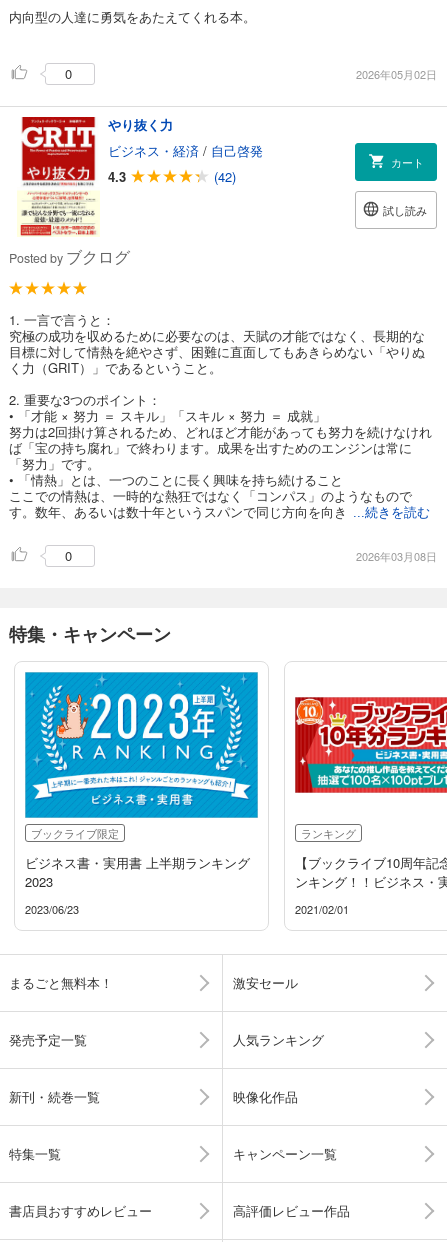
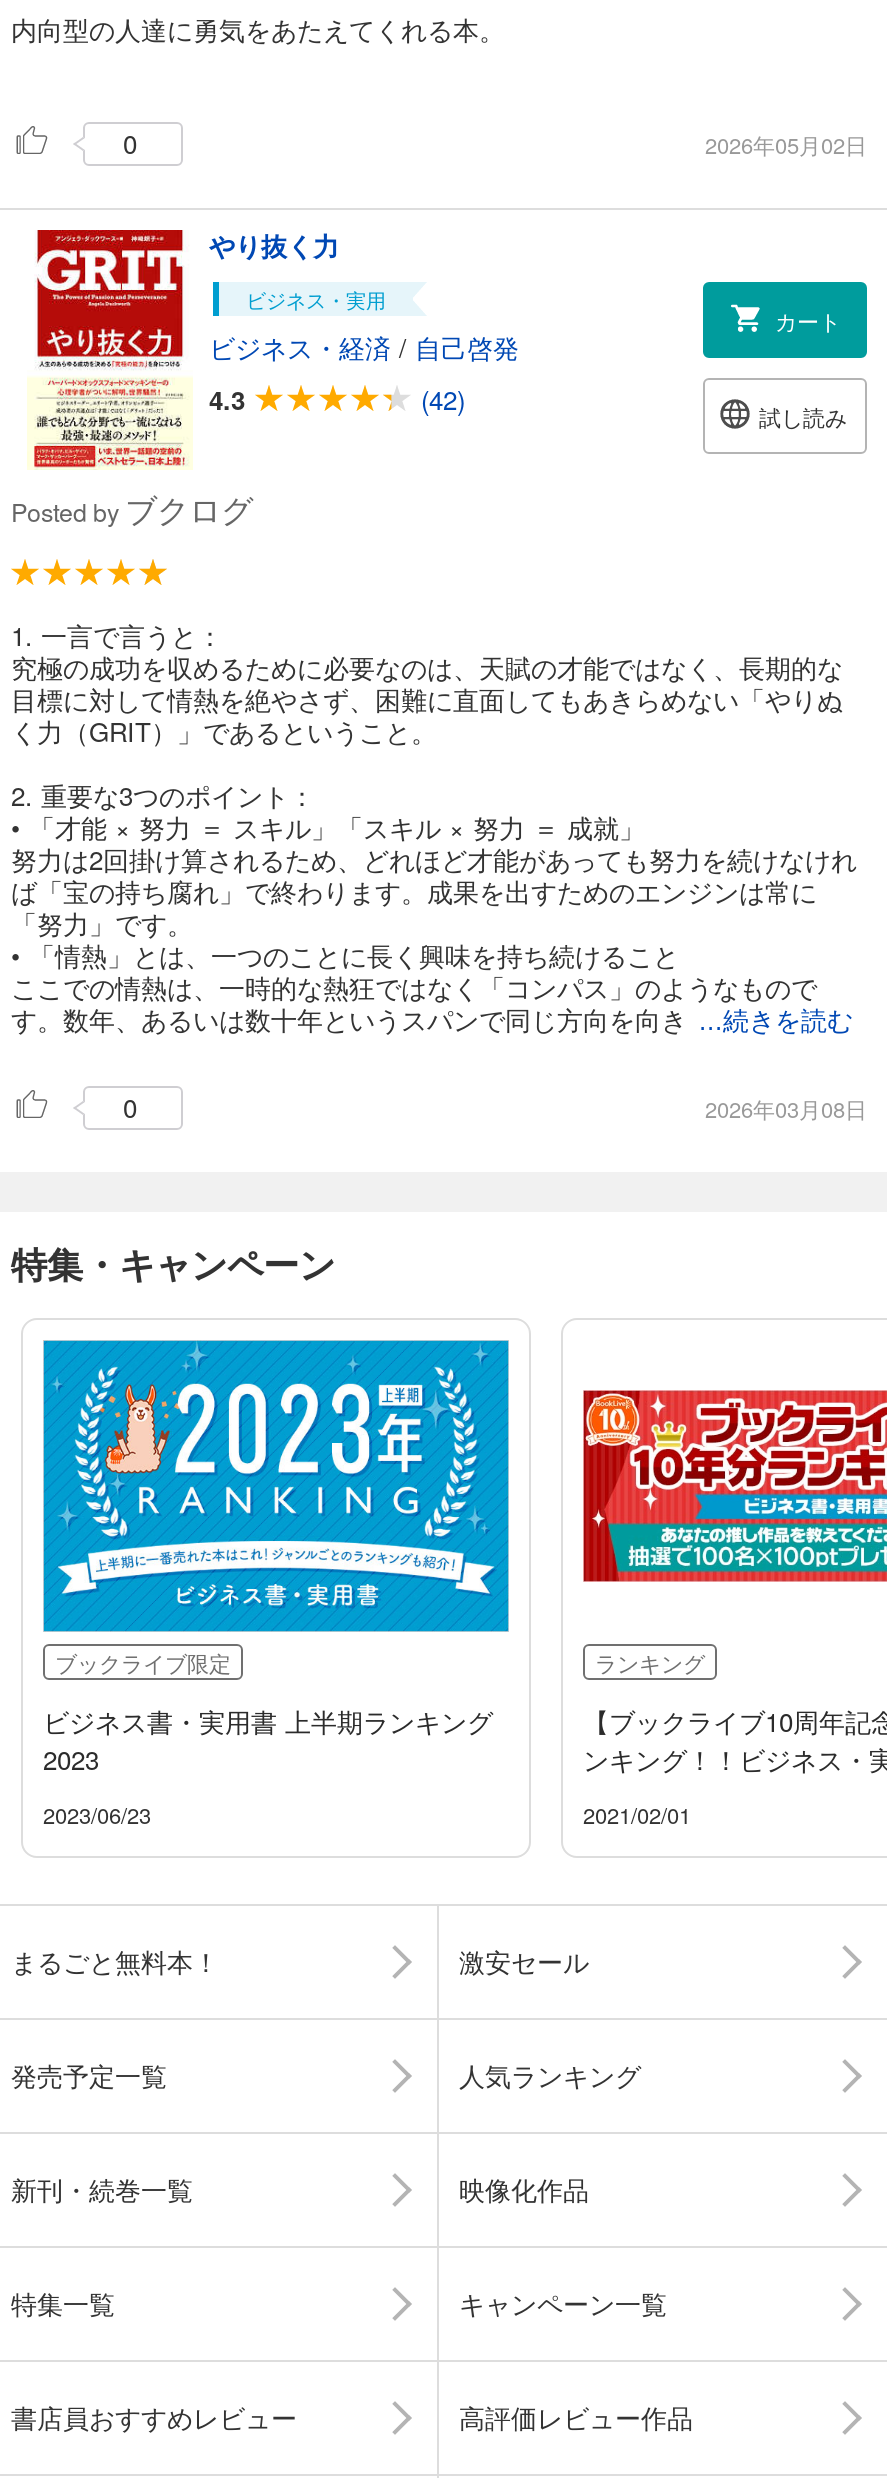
+ ビジネス・実用

moved down: ビジネス・経済/自己啓発 | 4.3 | (42)
